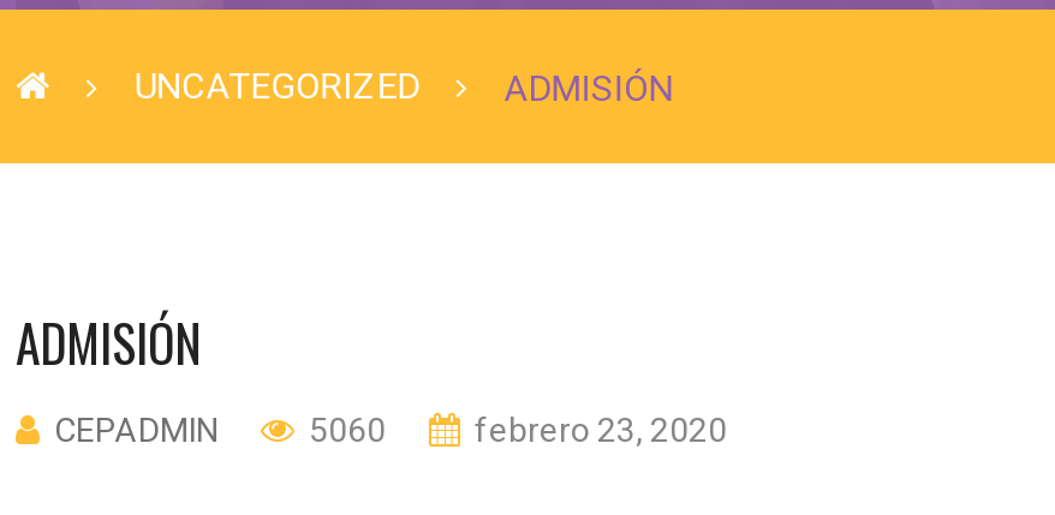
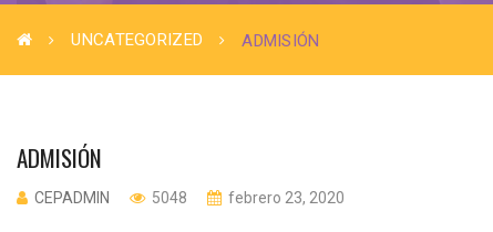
- 5060 febrero 23, 2020
+ 5048 febrero 23, 2020
